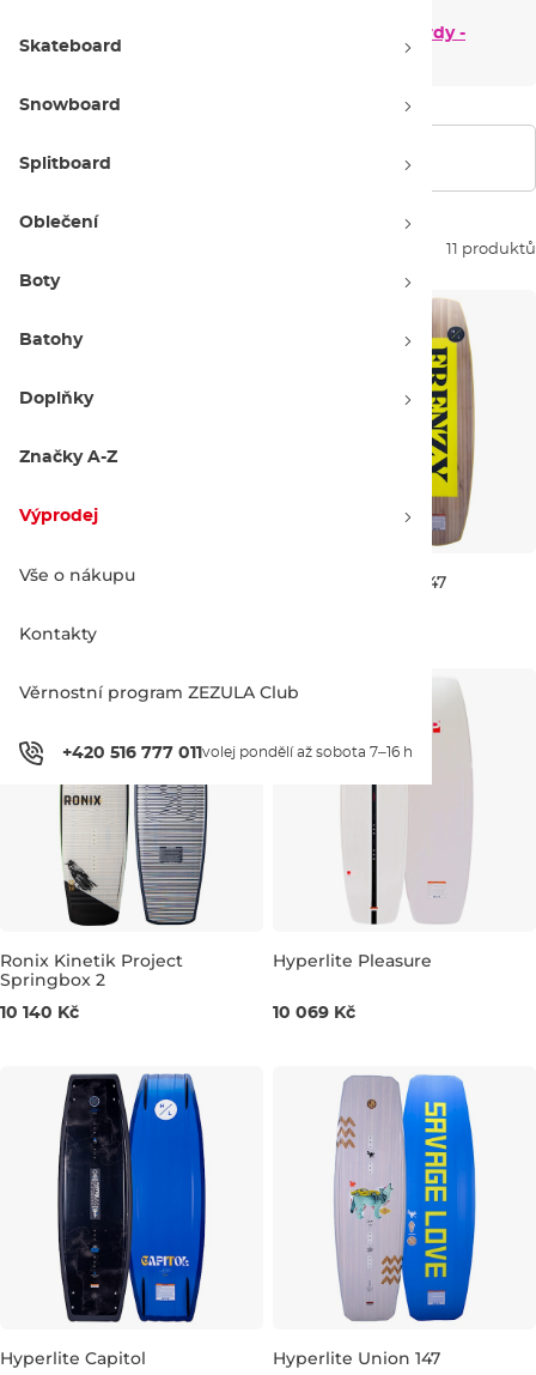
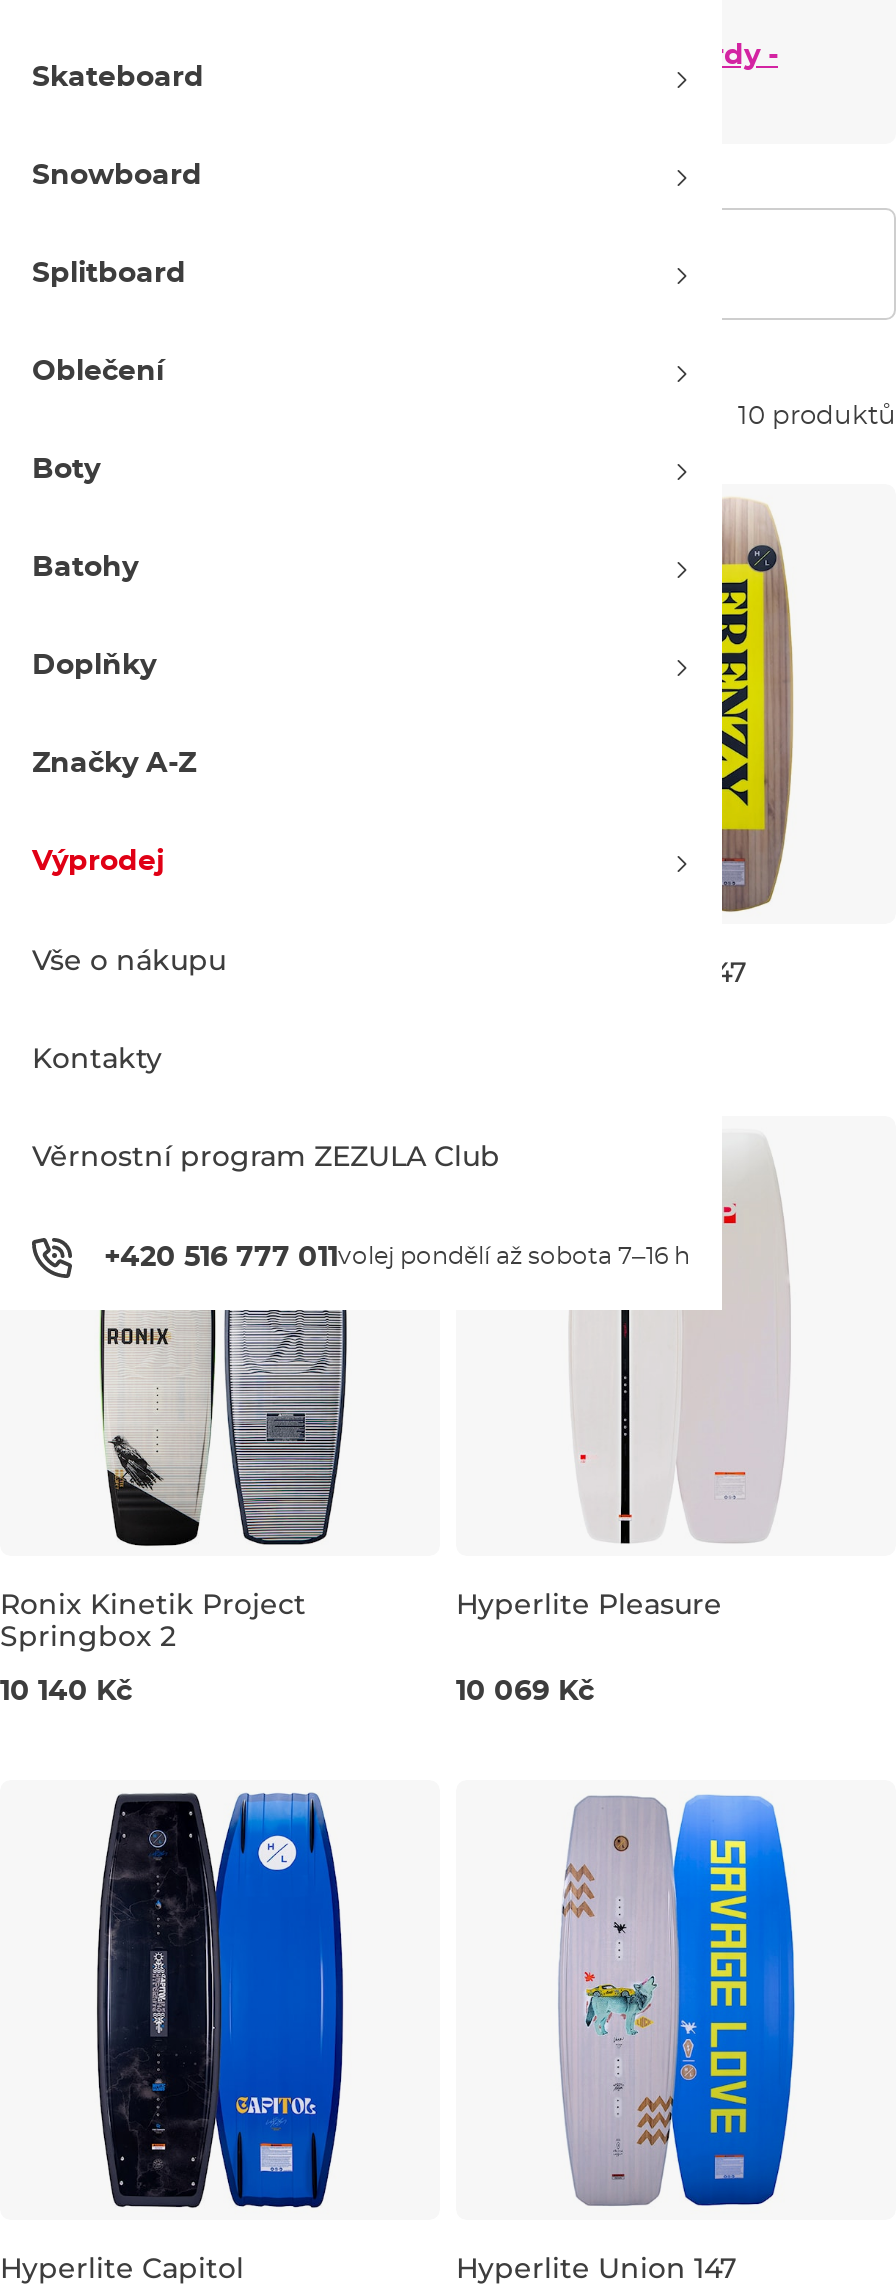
- 11 produktů
+ 10 produktů
